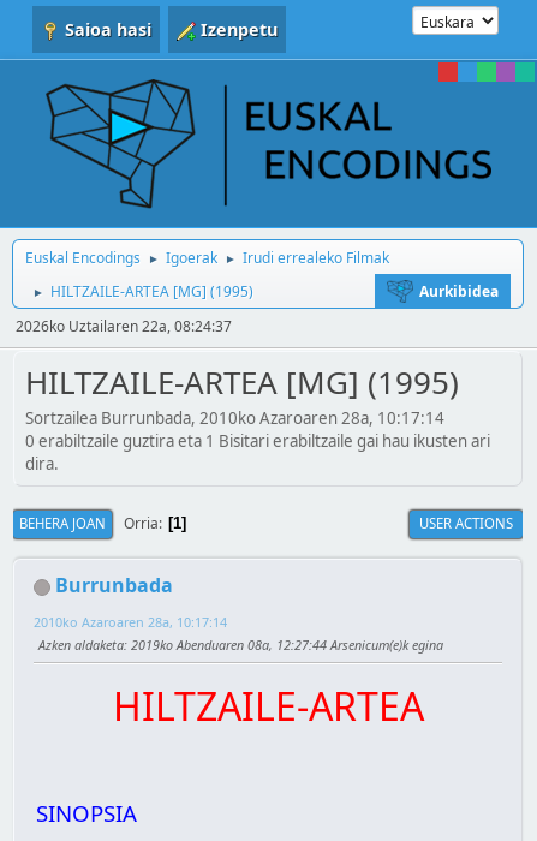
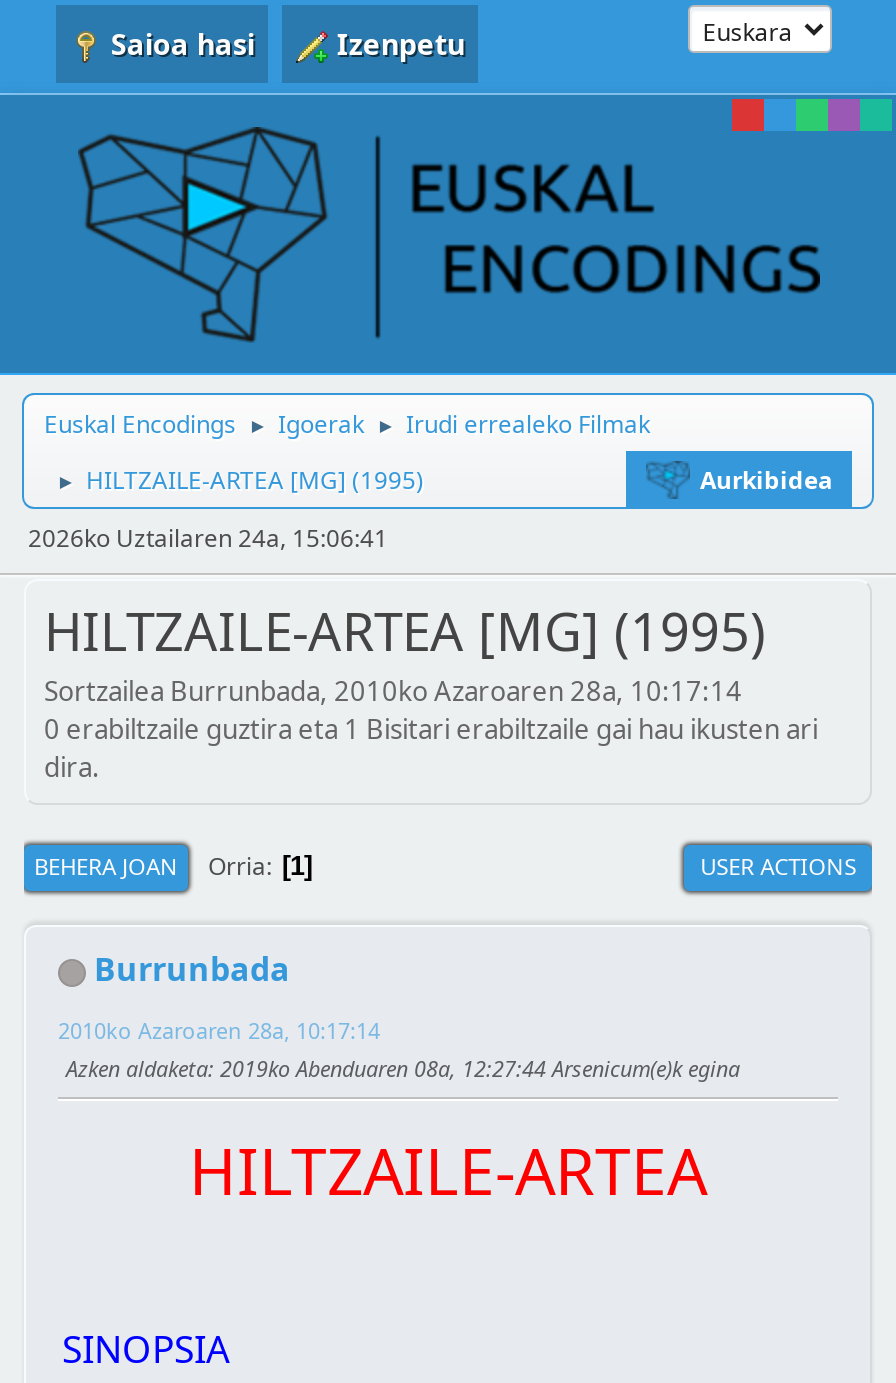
- 2026ko Uztailaren 22a, 08:24:37
+ 2026ko Uztailaren 24a, 15:06:41
